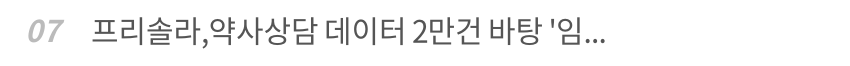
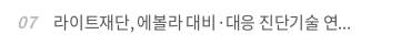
- 프리솔라,약사상담 데이터 2만건 바탕 '임...
+ 라이트재단, 에볼라 대비·대응 진단기술 연...
